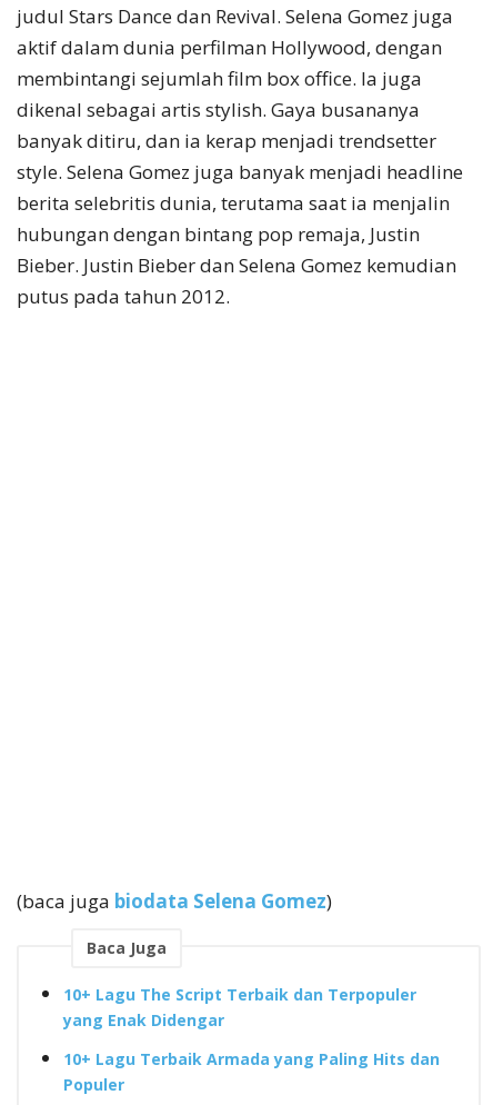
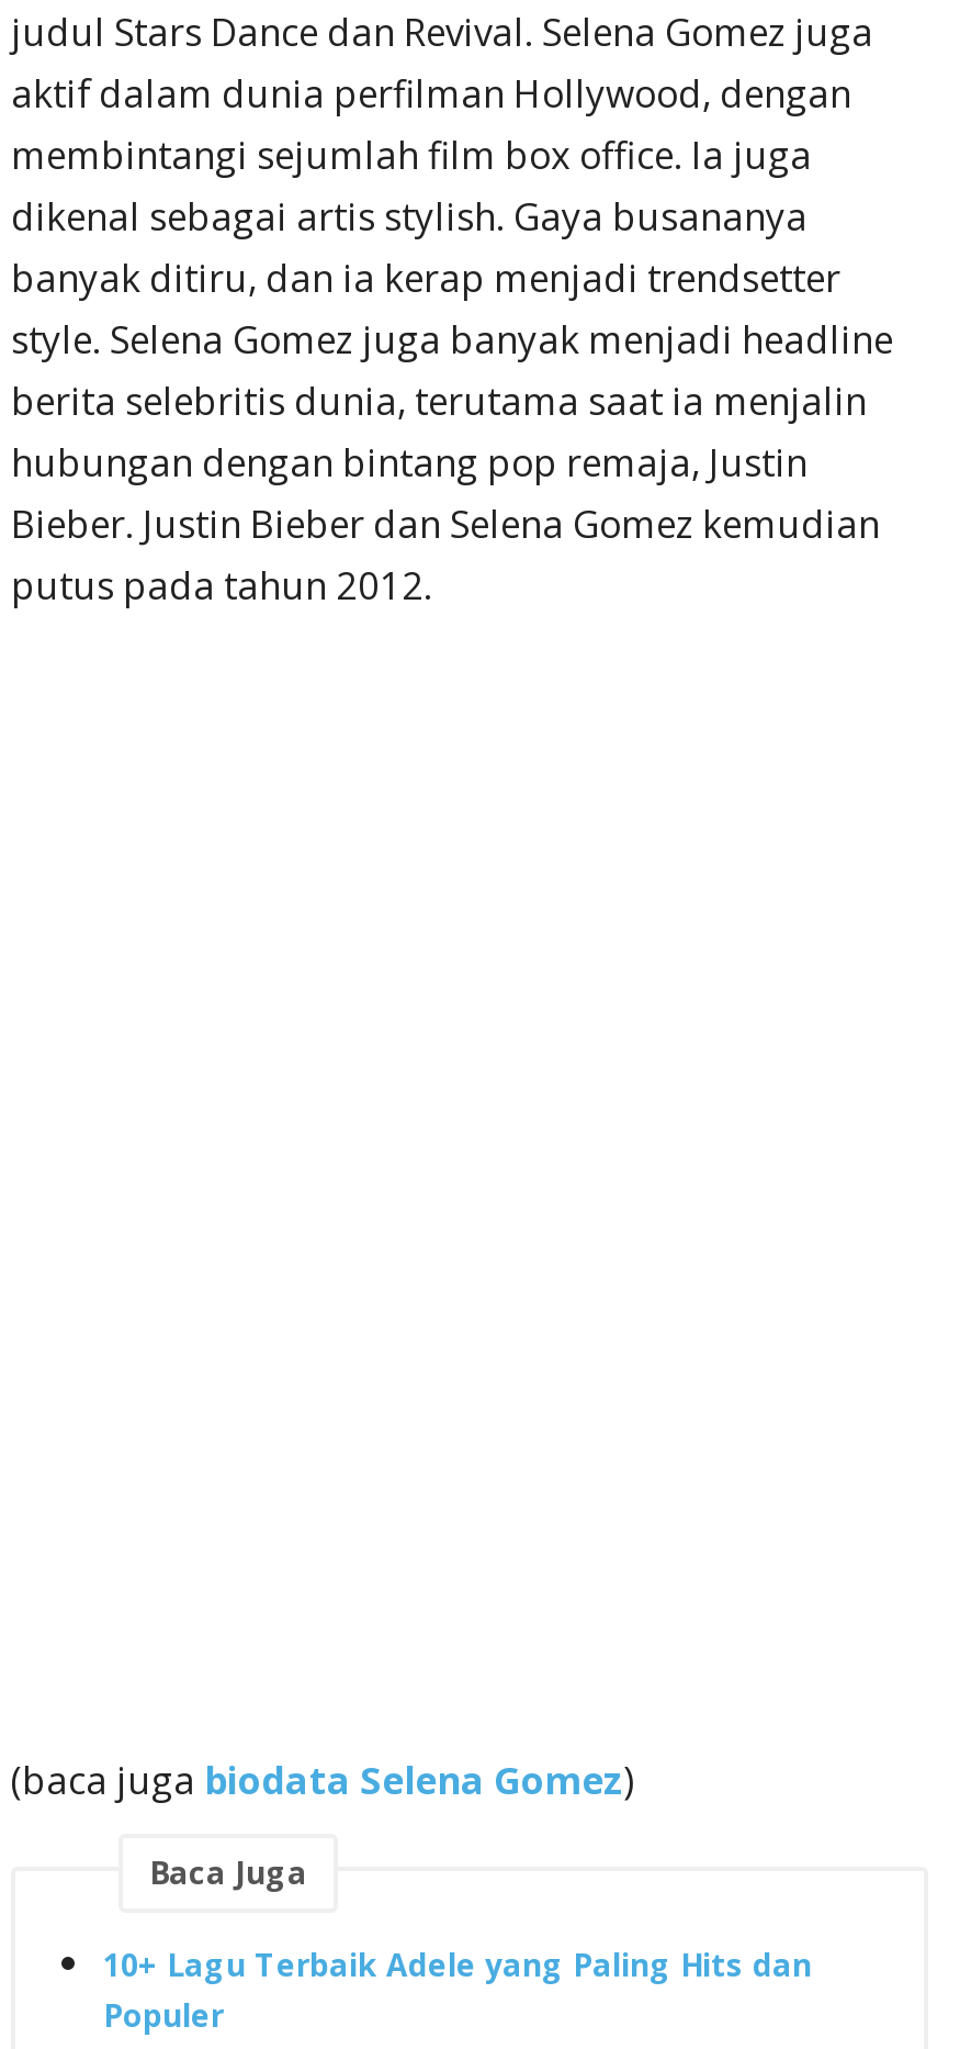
- 10+ Lagu The Script Terbaik dan Terpopuler
- yang Enak Didengar
- 10+ Lagu Terbaik Armada yang Paling Hits dan
+ 10+ Lagu Terbaik Adele yang Paling Hits dan
